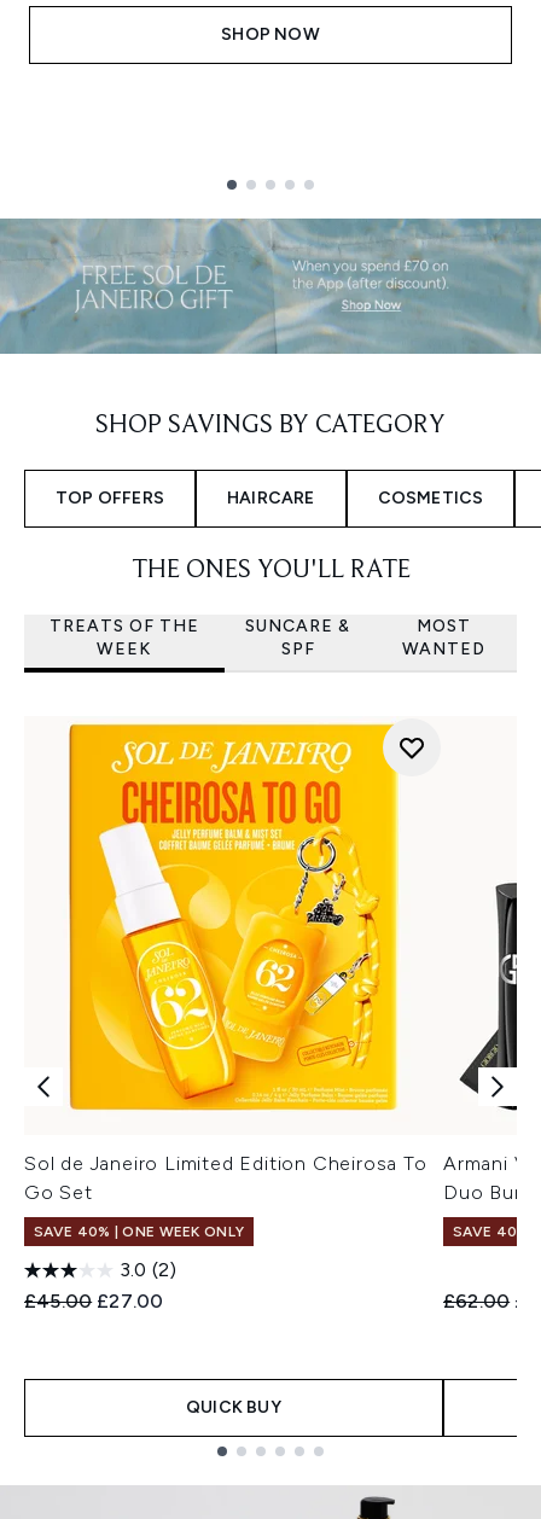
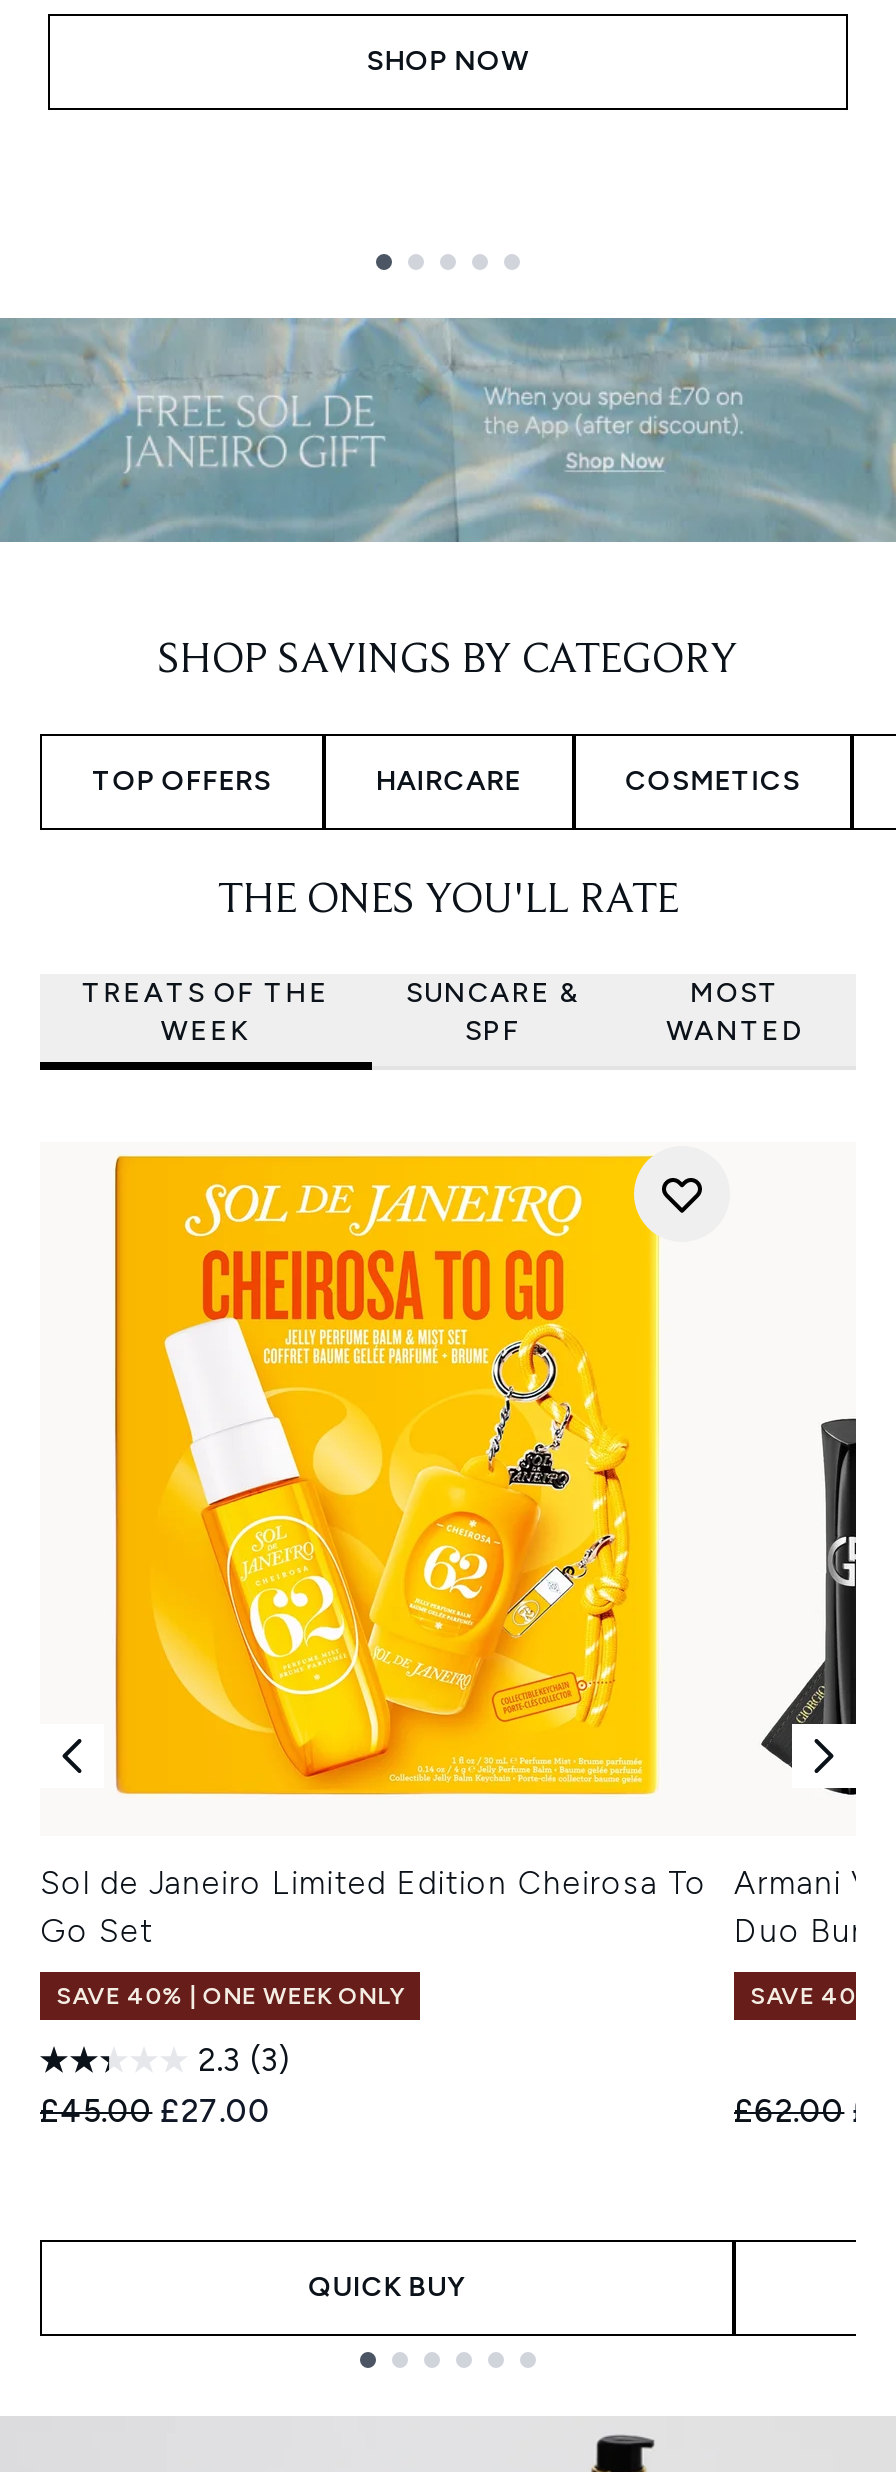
- 3.0 (2)
+ 2.3 (3)
